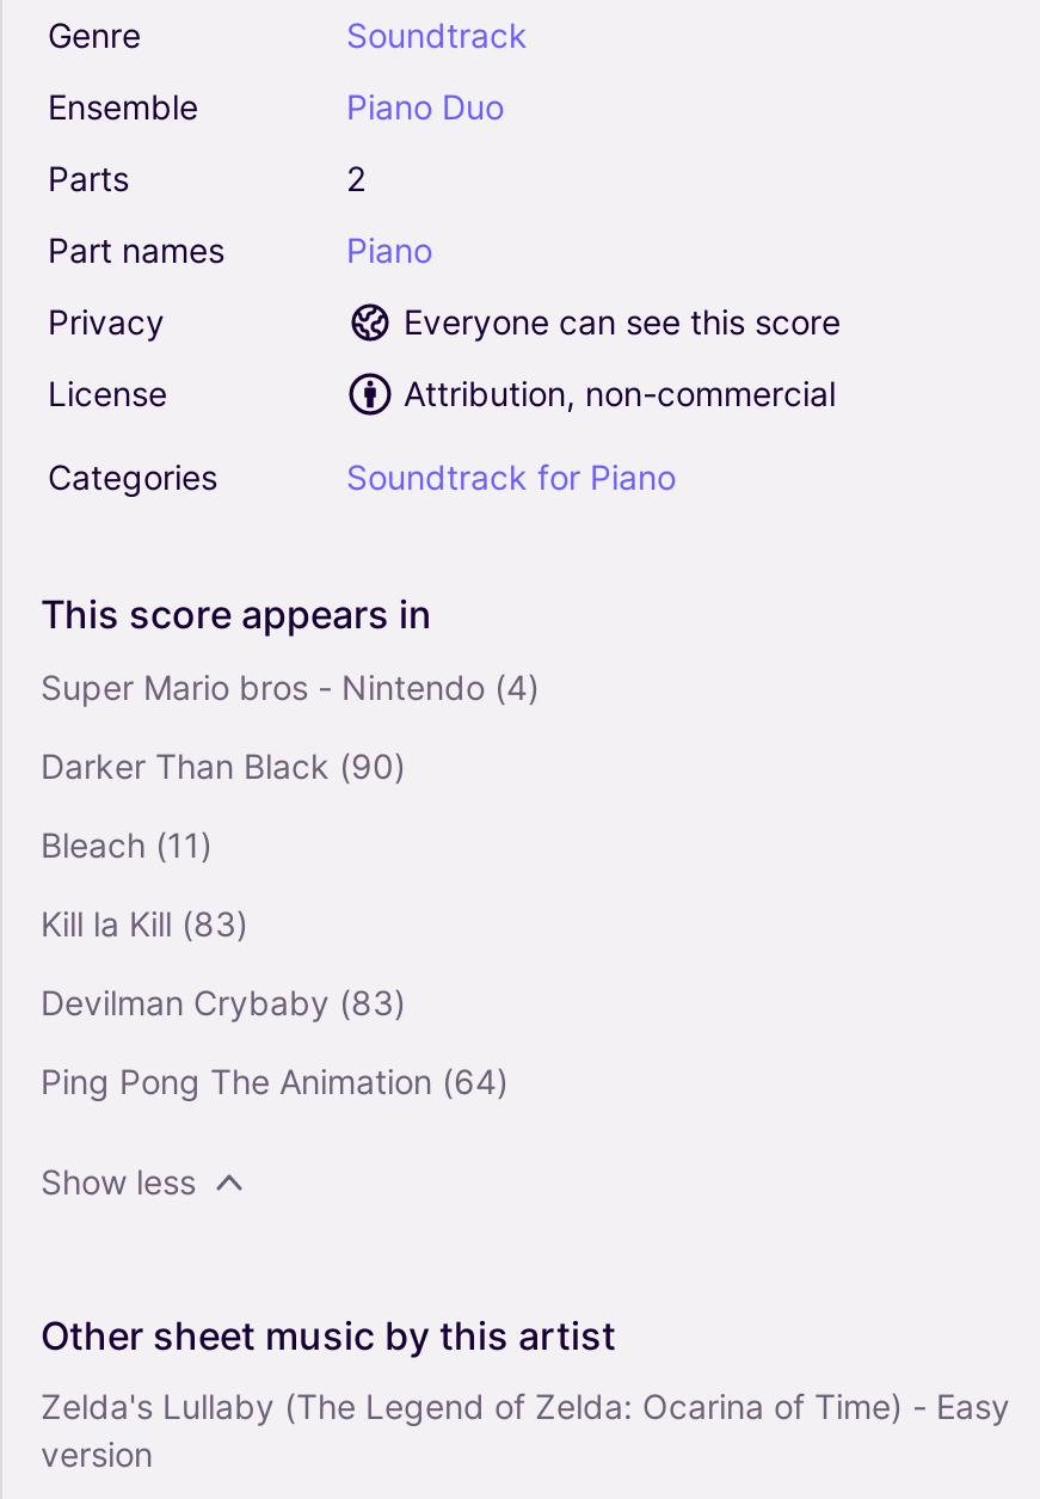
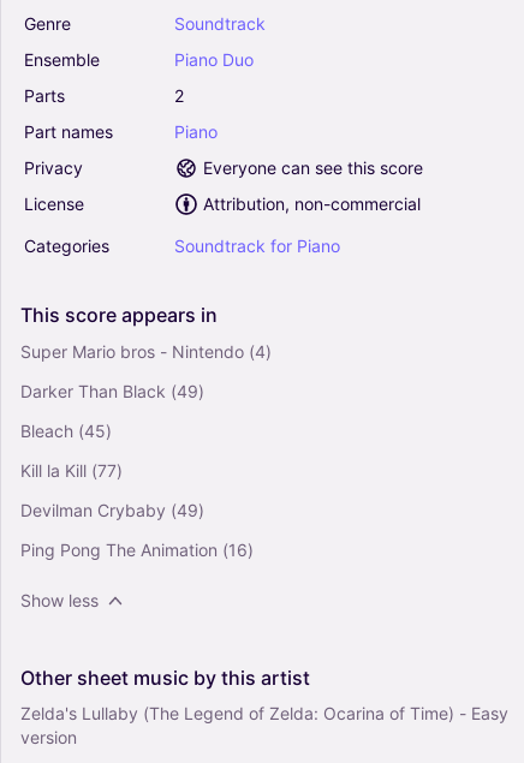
- Darker Than Black (90)
+ Darker Than Black (49)

- Bleach (11)
+ Bleach (45)

- Kill la Kill (83)
+ Kill la Kill (77)

- Devilman Crybaby (83)
+ Devilman Crybaby (49)

- Ping Pong The Animation (64)
+ Ping Pong The Animation (16)
